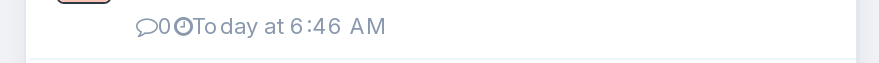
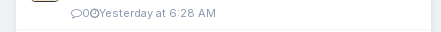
- Today at 6:46 AM
+ Yesterday at 6:28 AM
